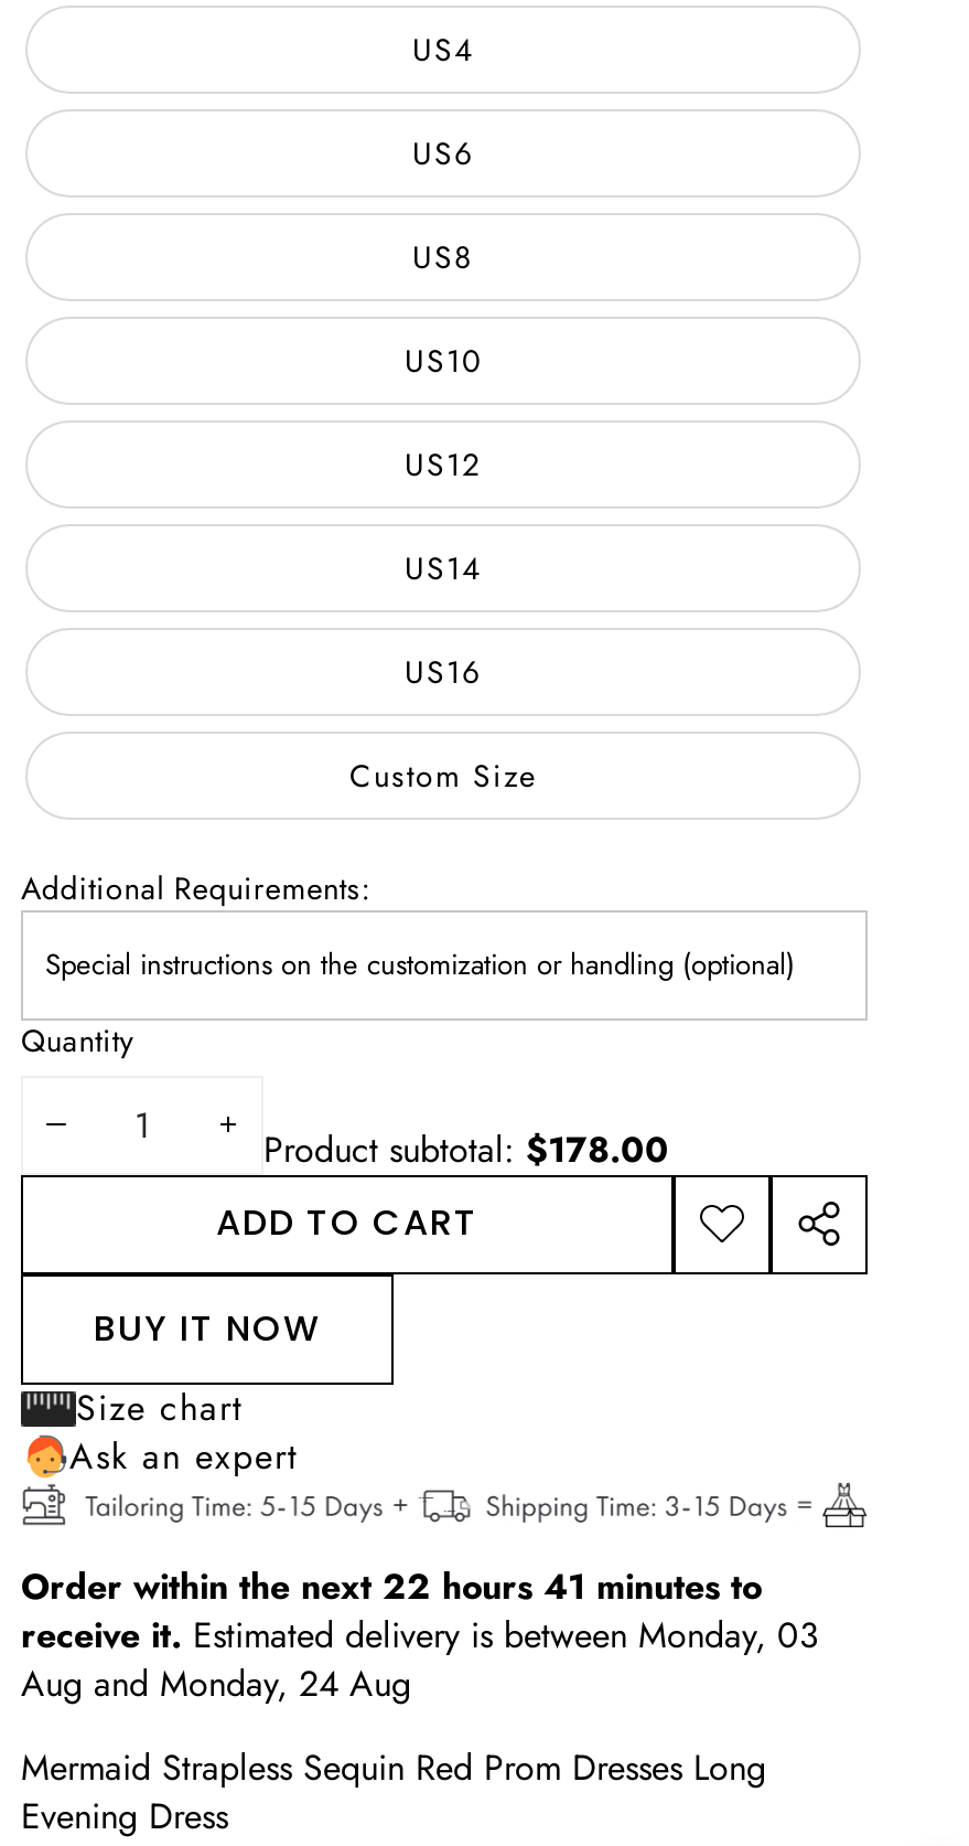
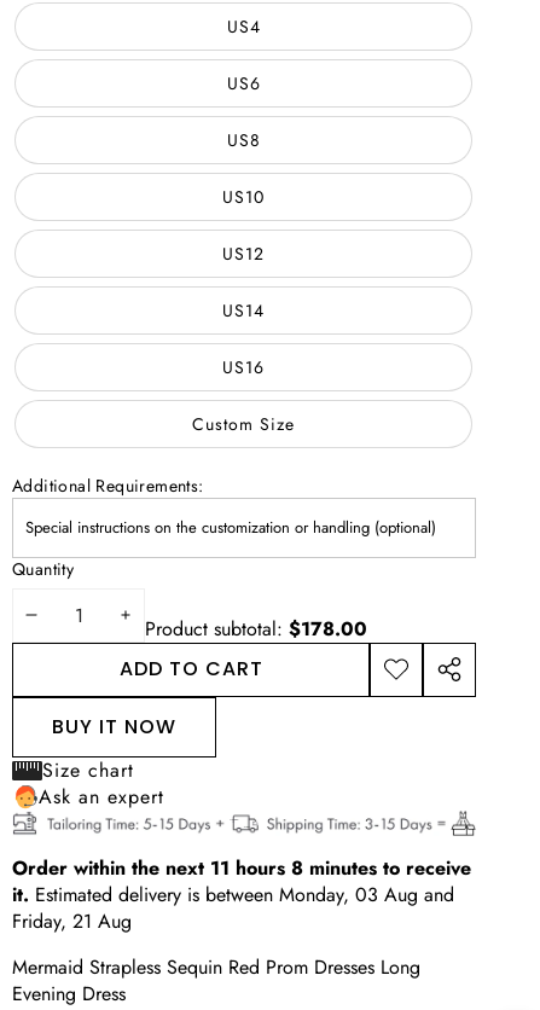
- Order within the next 22 hours 41 minutes to
- receive it. Estimated delivery is between Monday, 03
- Aug and Monday, 24 Aug
+ Order within the next 11 hours 8 minutes to receive
+ it. Estimated delivery is between Monday, 03 Aug and
+ Friday, 21 Aug
